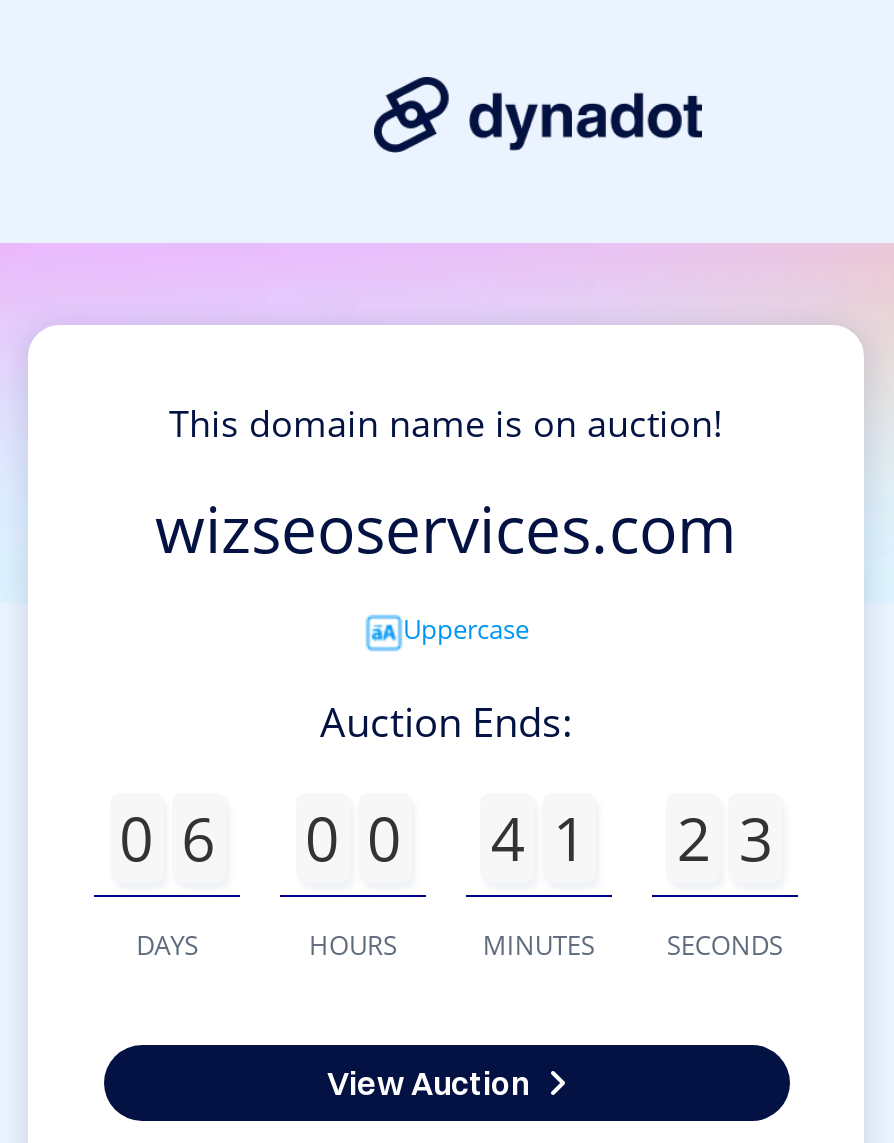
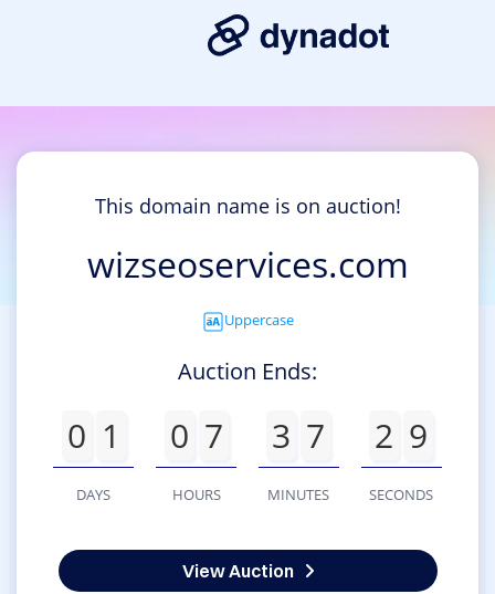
- 0 6
+ 0 1

- 0 0
+ 0 7

- 4 1
+ 3 7

- 2 3
+ 2 9
